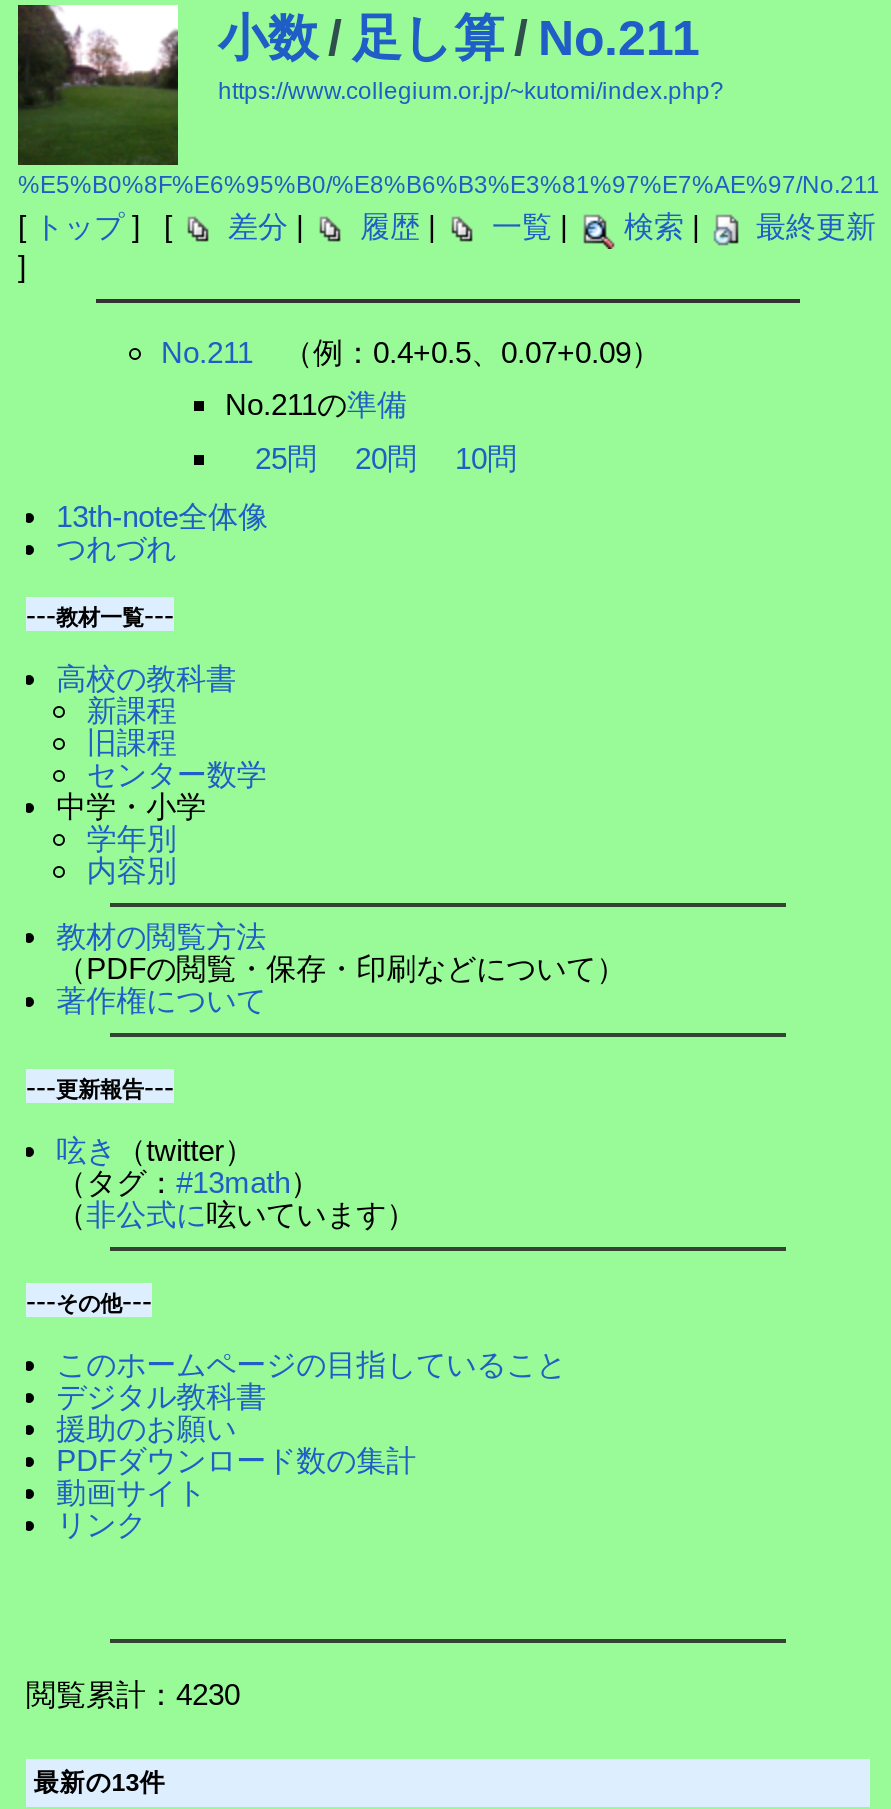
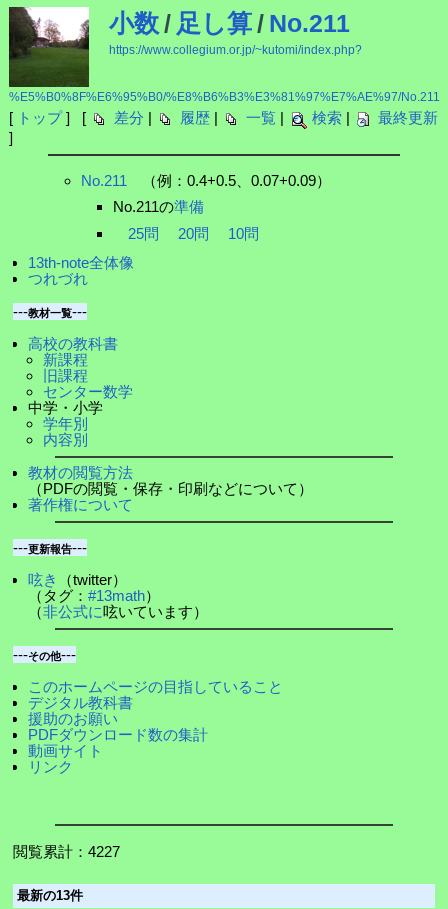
- 閲覧累計：4230
+ 閲覧累計：4227
